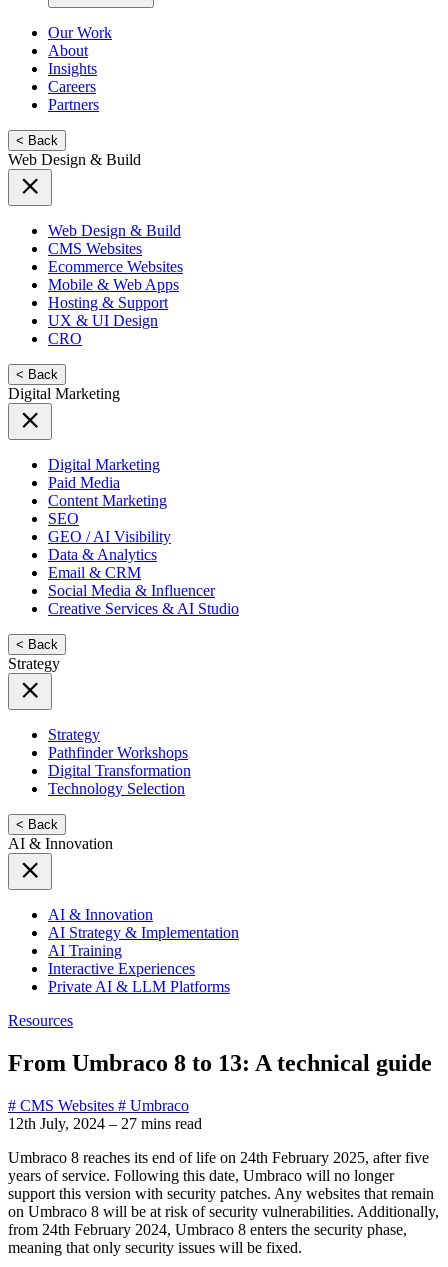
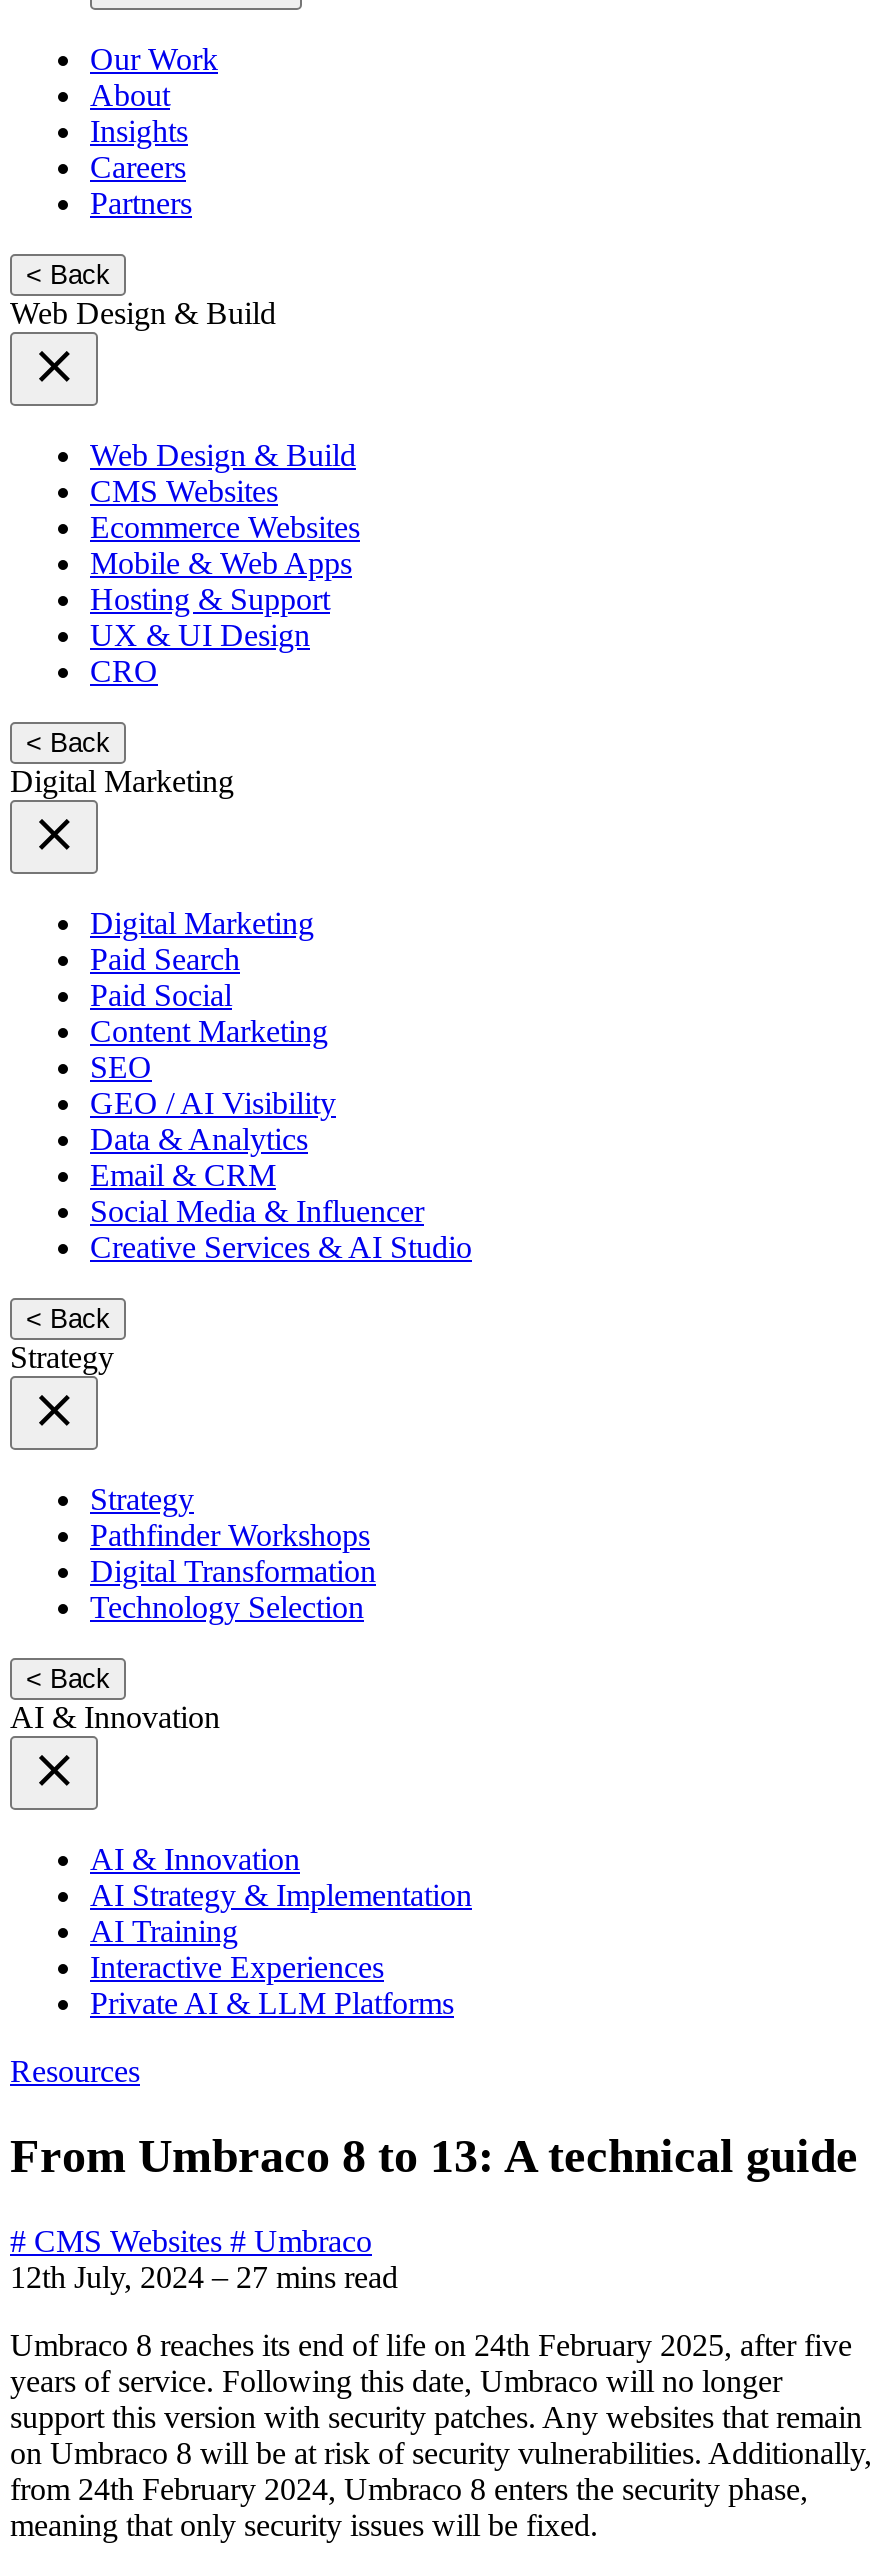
- Paid Media
+ Paid Search
+ Paid Social
